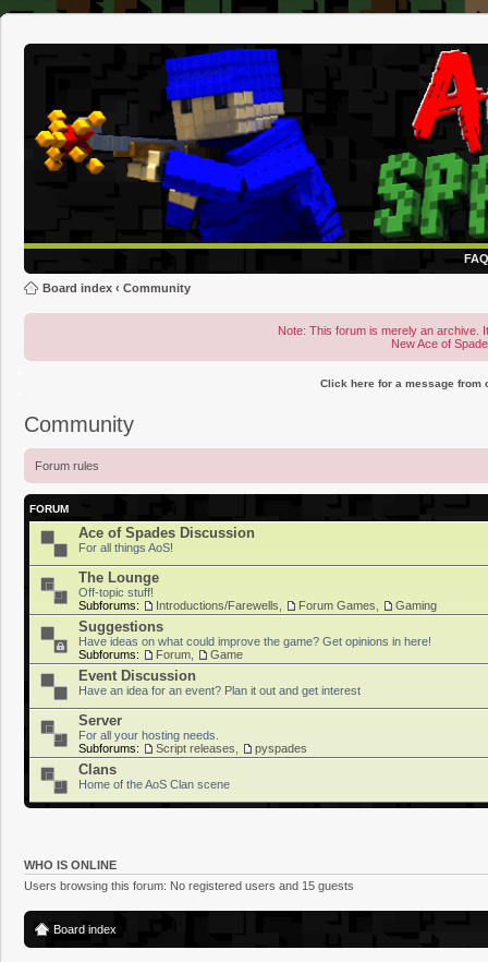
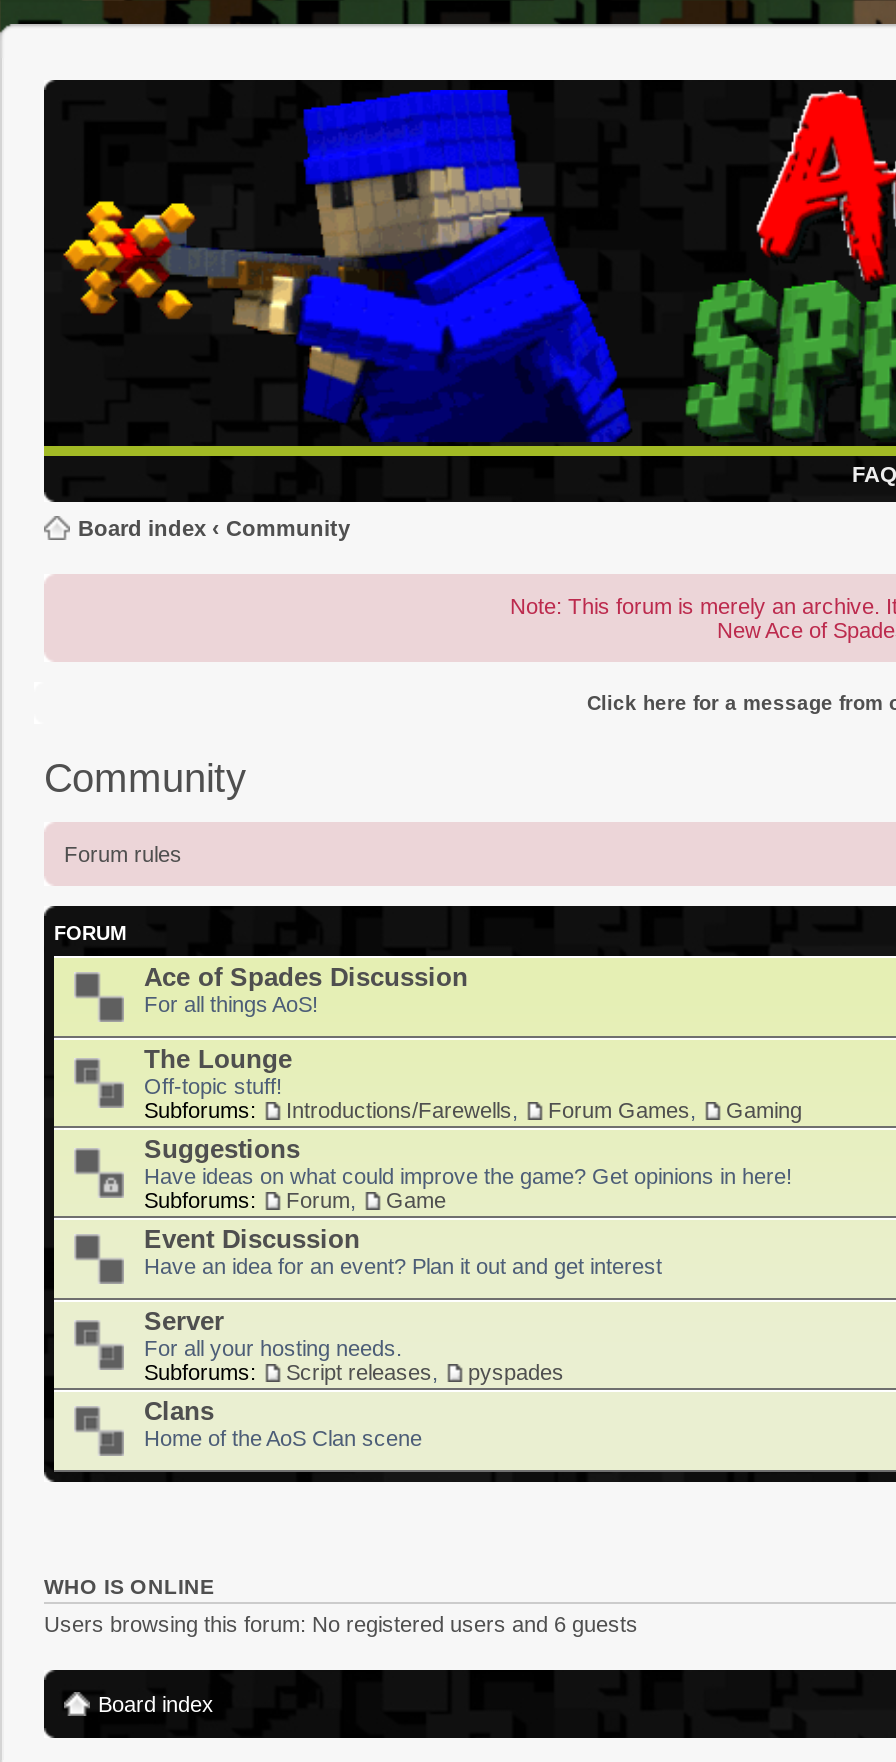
- Users browsing this forum: No registered users and 15 guests
+ Users browsing this forum: No registered users and 6 guests
